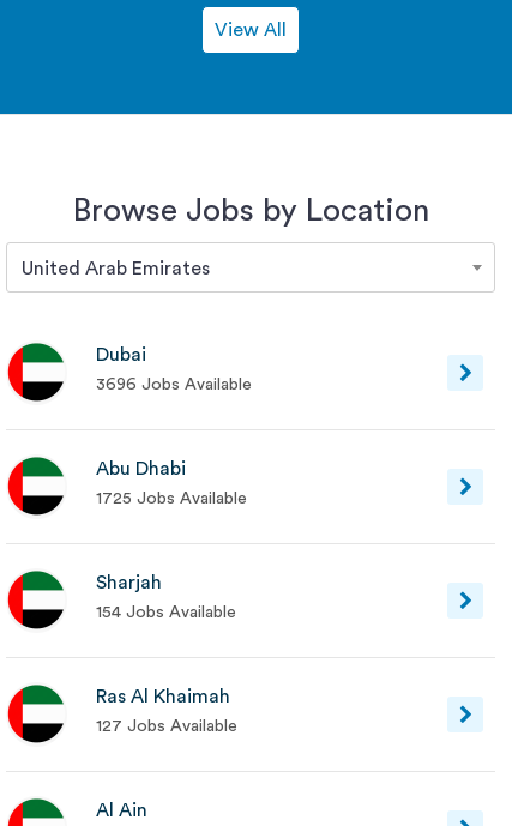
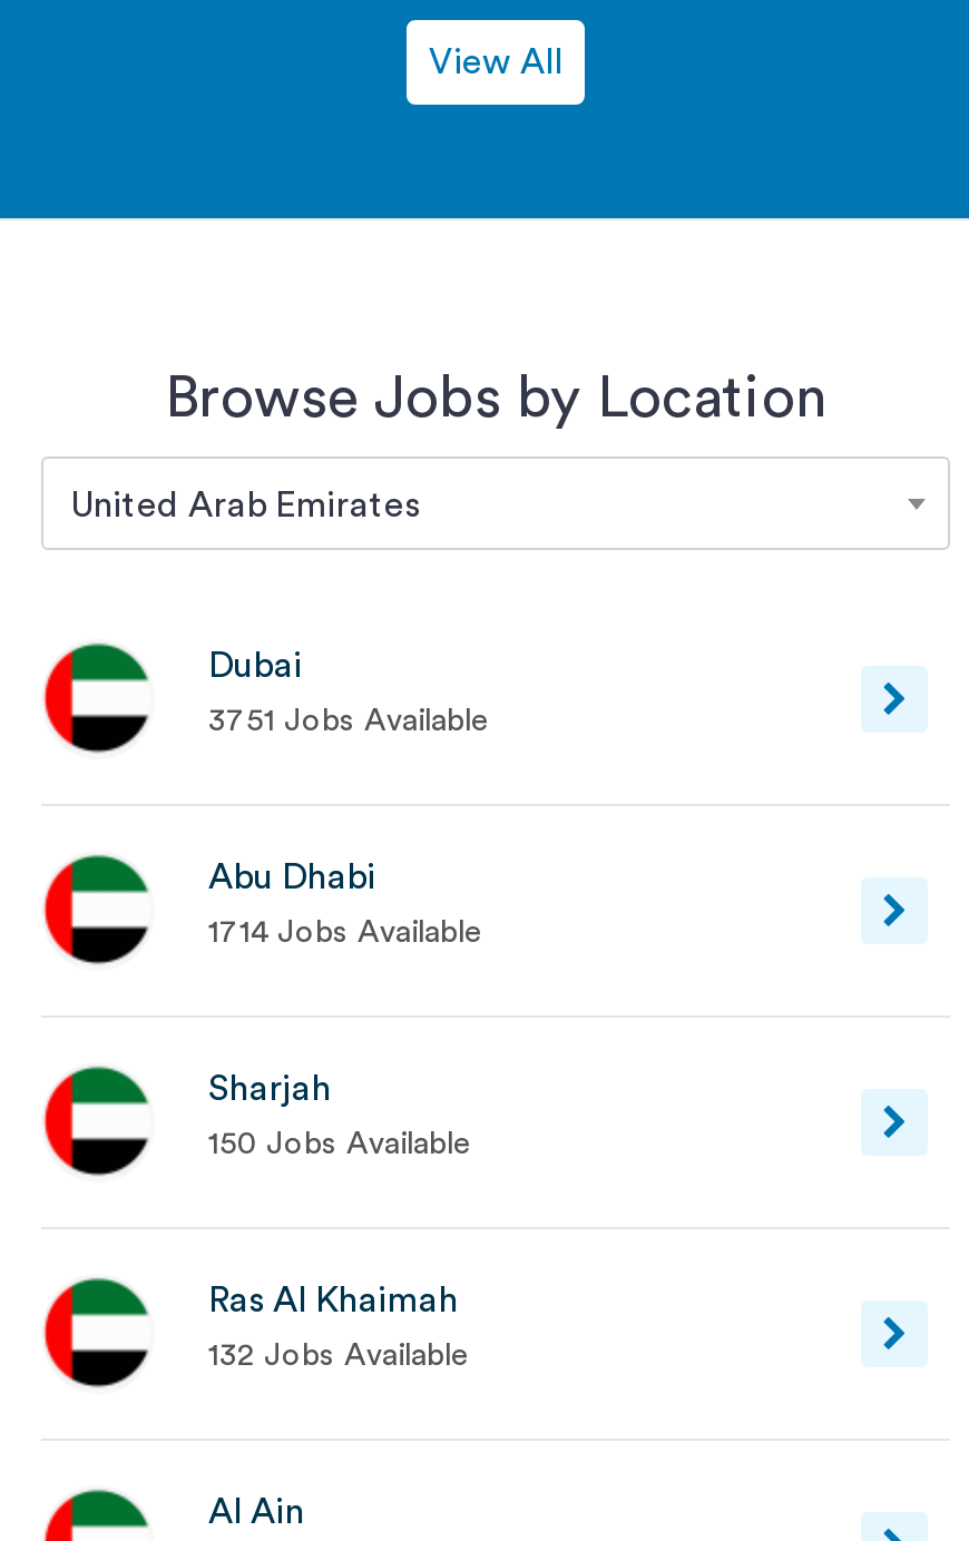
- 3696 Jobs Available
+ 3751 Jobs Available

- 1725 Jobs Available
+ 1714 Jobs Available

- 154 Jobs Available
+ 150 Jobs Available

- 127 Jobs Available
+ 132 Jobs Available
